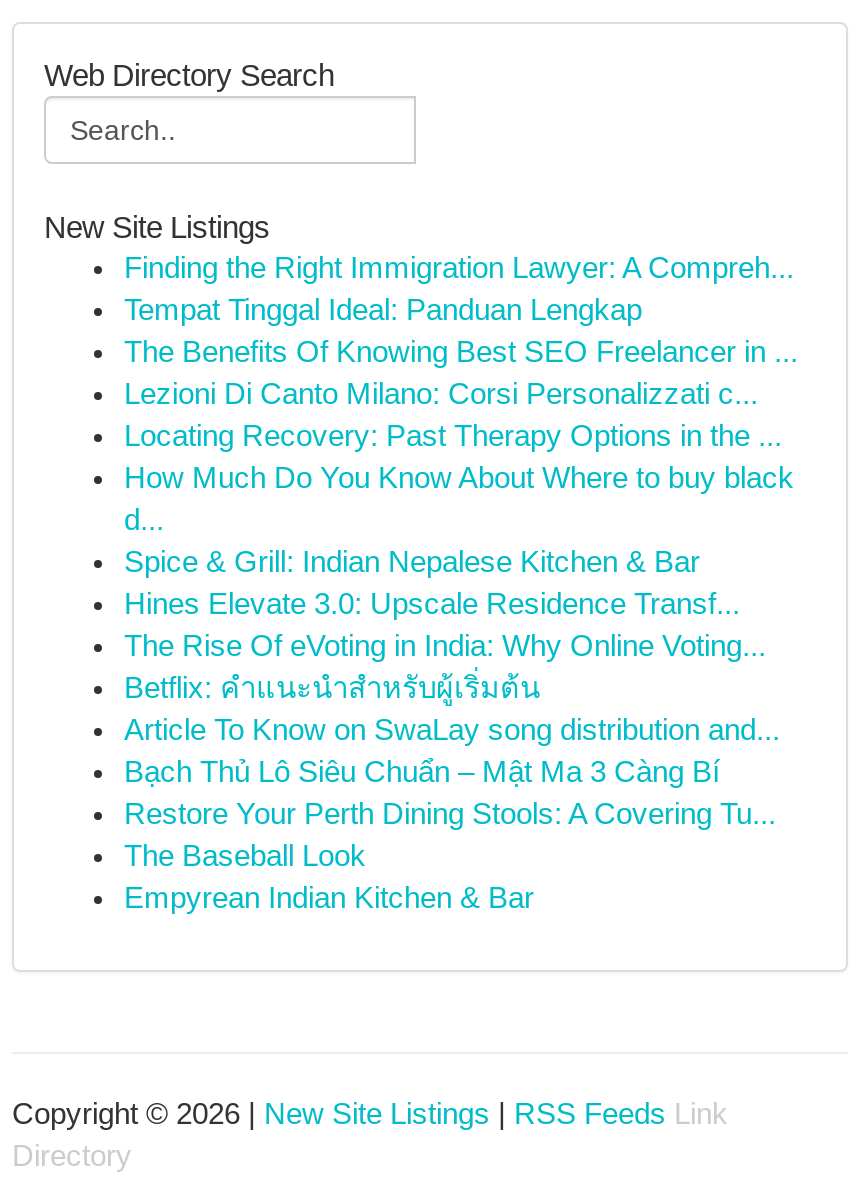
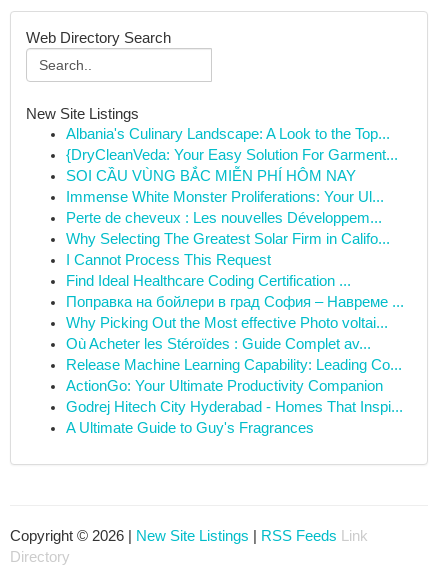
- Finding the Right Immigration Lawyer: A Compreh...
- Tempat Tinggal Ideal: Panduan Lengkap
- The Benefits Of Knowing Best SEO Freelancer in ...
- Lezioni Di Canto Milano: Corsi Personalizzati c...
- Locating Recovery: Past Therapy Options in the ...
- How Much Do You Know About Where to buy black
- d...
- Spice & Grill: Indian Nepalese Kitchen & Bar
- Hines Elevate 3.0: Upscale Residence Transf...
- The Rise Of eVoting in India: Why Online Voting...
- Betflix: คำแนะนำสำหรับผู้เริ่มต้น
- Article To Know on SwaLay song distribution and...
- Bạch Thủ Lô Siêu Chuẩn – Mật Ma 3 Càng Bí
- Restore Your Perth Dining Stools: A Covering Tu...
- The Baseball Look
- Empyrean Indian Kitchen & Bar
+ Albania's Culinary Landscape: A Look to the Top...
+ {DryCleanVeda: Your Easy Solution For Garment...
+ SOI CẦU VÙNG BẮC MIỄN PHÍ HÔM NAY
+ Immense White Monster Proliferations: Your Ul...
+ Perte de cheveux : Les nouvelles Développem...
+ Why Selecting The Greatest Solar Firm in Califo...
+ I Cannot Process This Request
+ Find Ideal Healthcare Coding Certification ...
+ Поправка на бойлери в град София – Навреме ...
+ Why Picking Out the Most effective Photo voltai...
+ Où Acheter les Stéroïdes : Guide Complet av...
+ Release Machine Learning Capability: Leading Co...
+ ActionGo: Your Ultimate Productivity Companion
+ Godrej Hitech City Hyderabad - Homes That Inspi...
+ A Ultimate Guide to Guy's Fragrances
